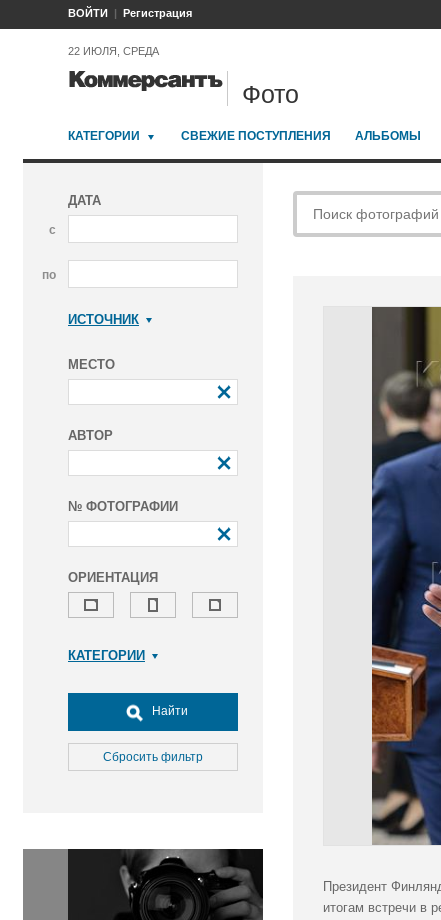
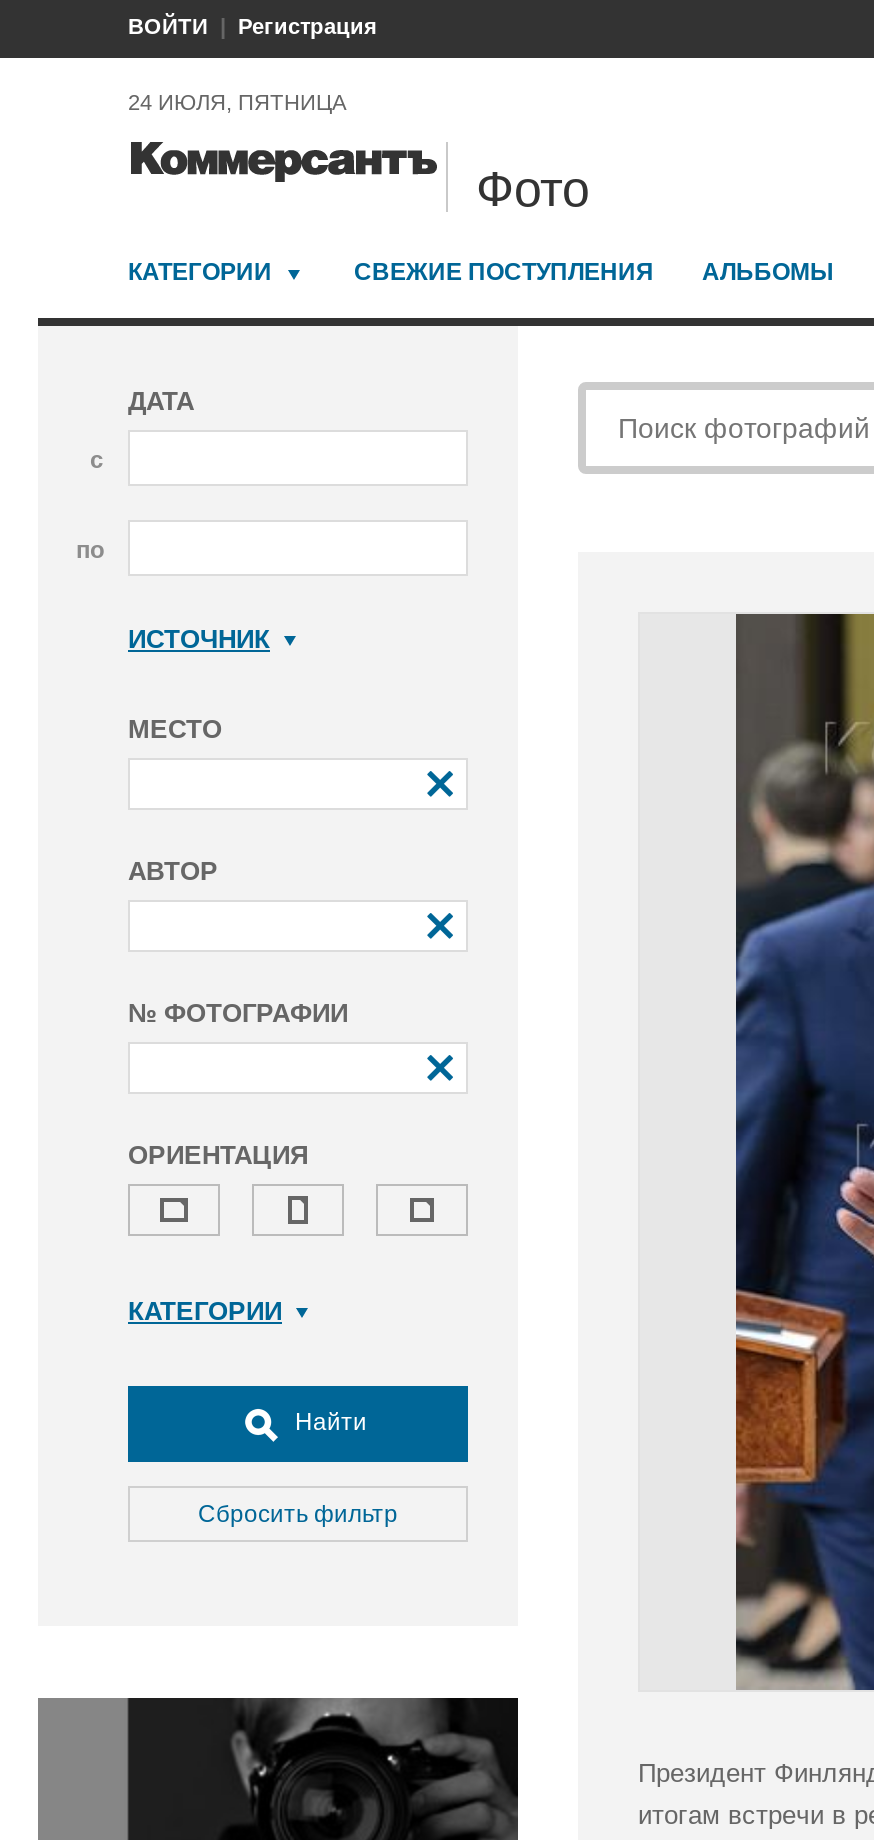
- 22 ИЮЛЯ, СРЕДА
+ 24 ИЮЛЯ, ПЯТНИЦА
